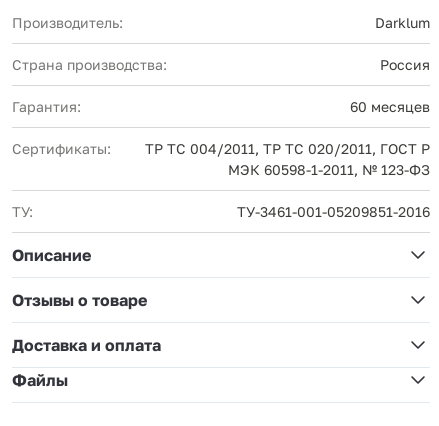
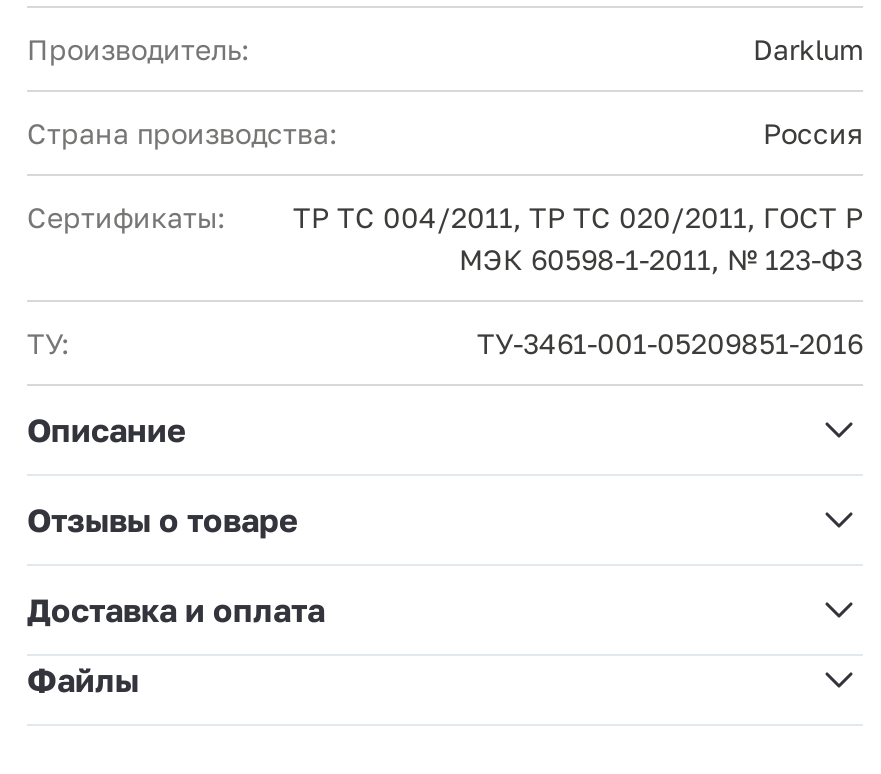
- Гарантия:
- 60 месяцев
